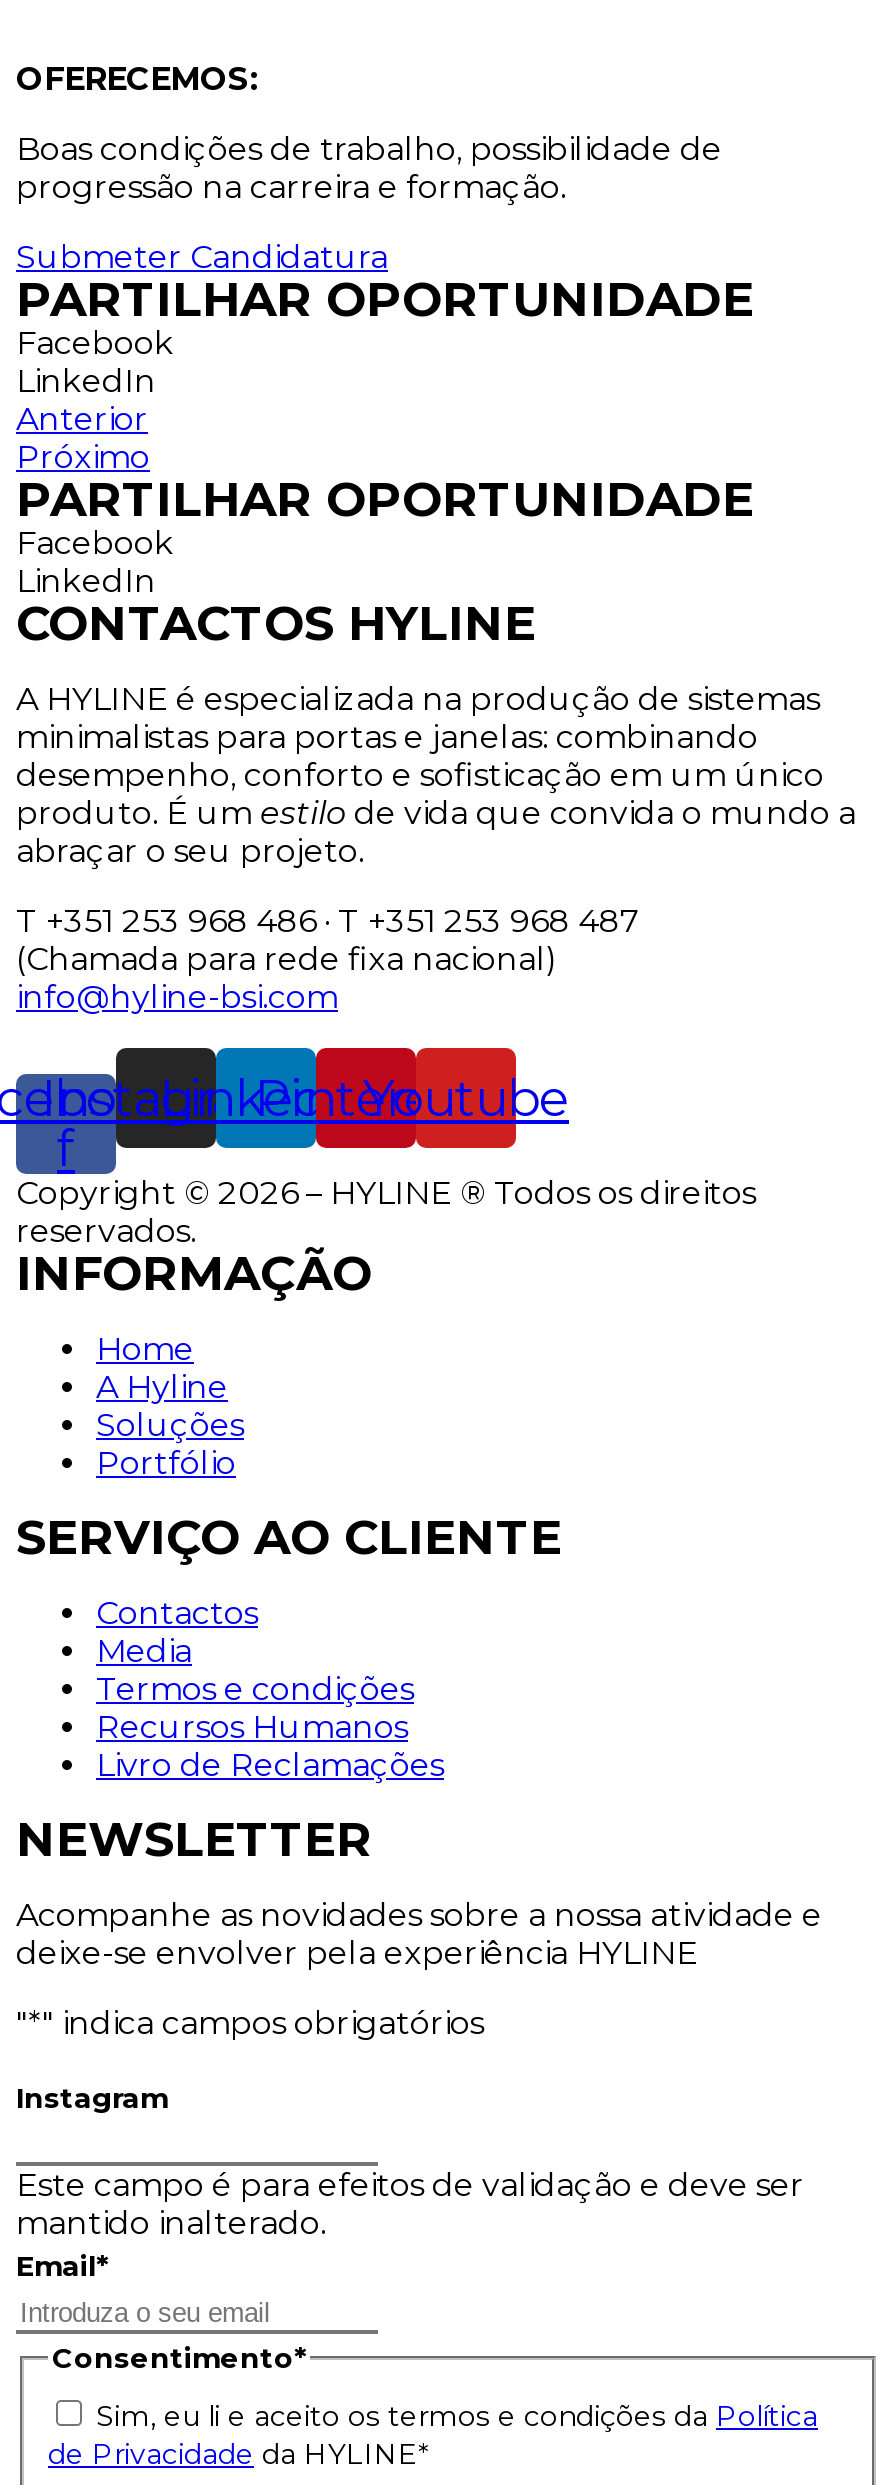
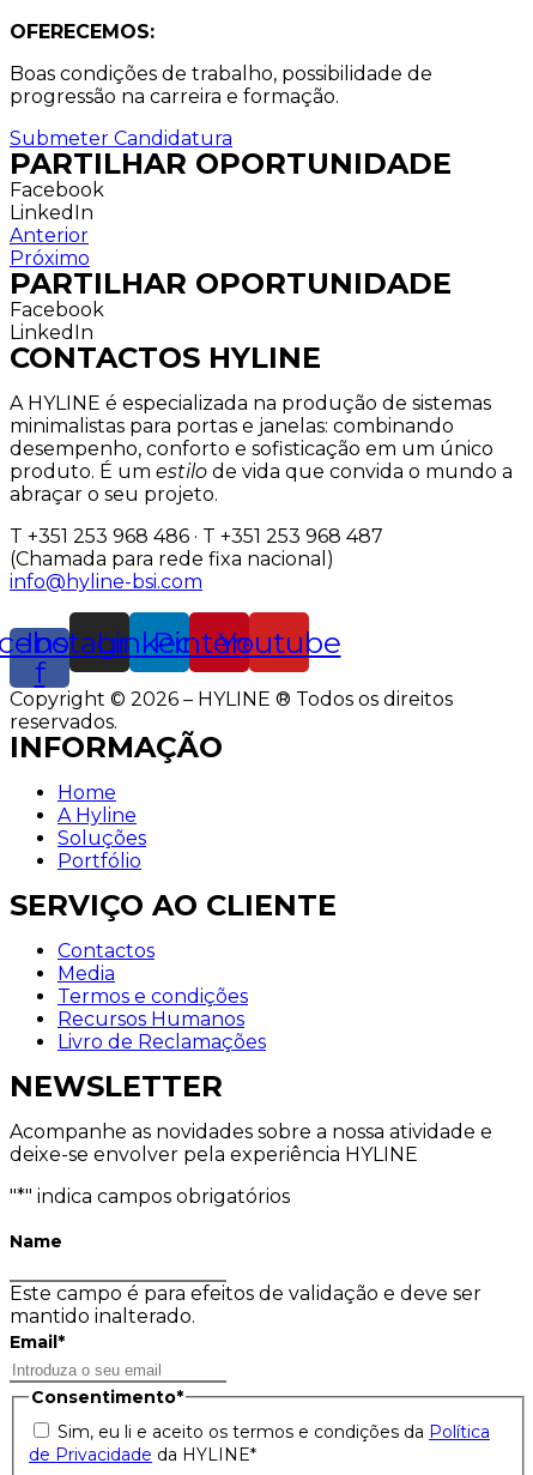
- Instagram
+ Name
